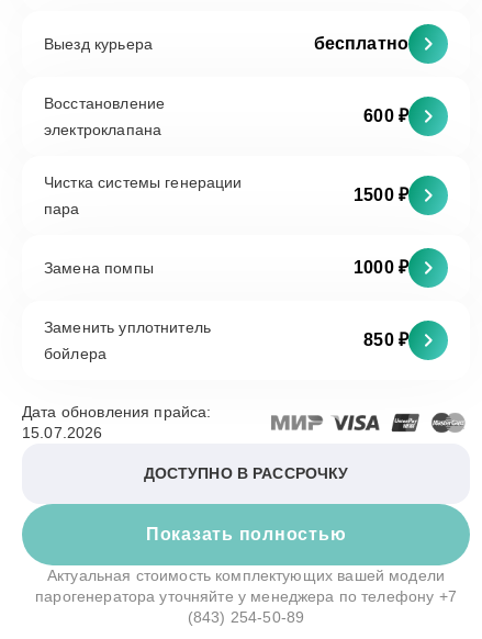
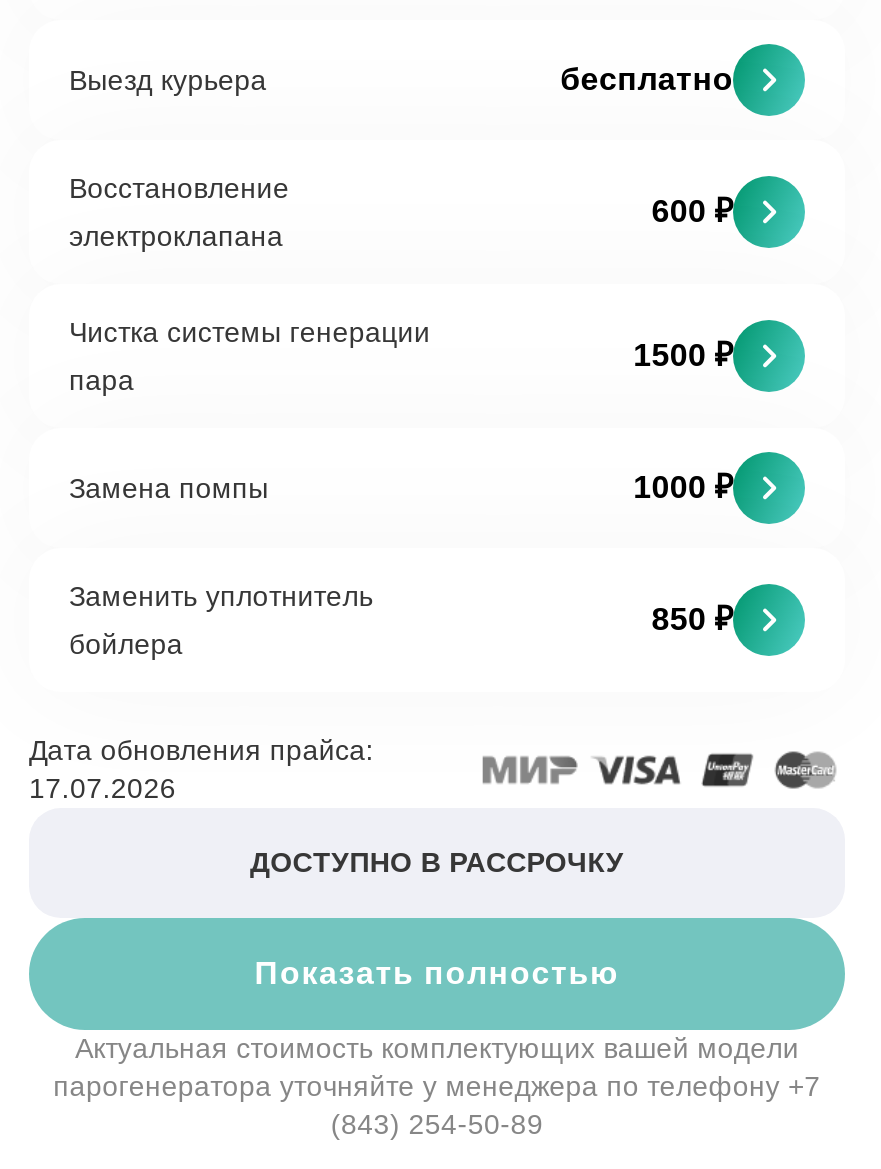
- 15.07.2026
+ 17.07.2026
